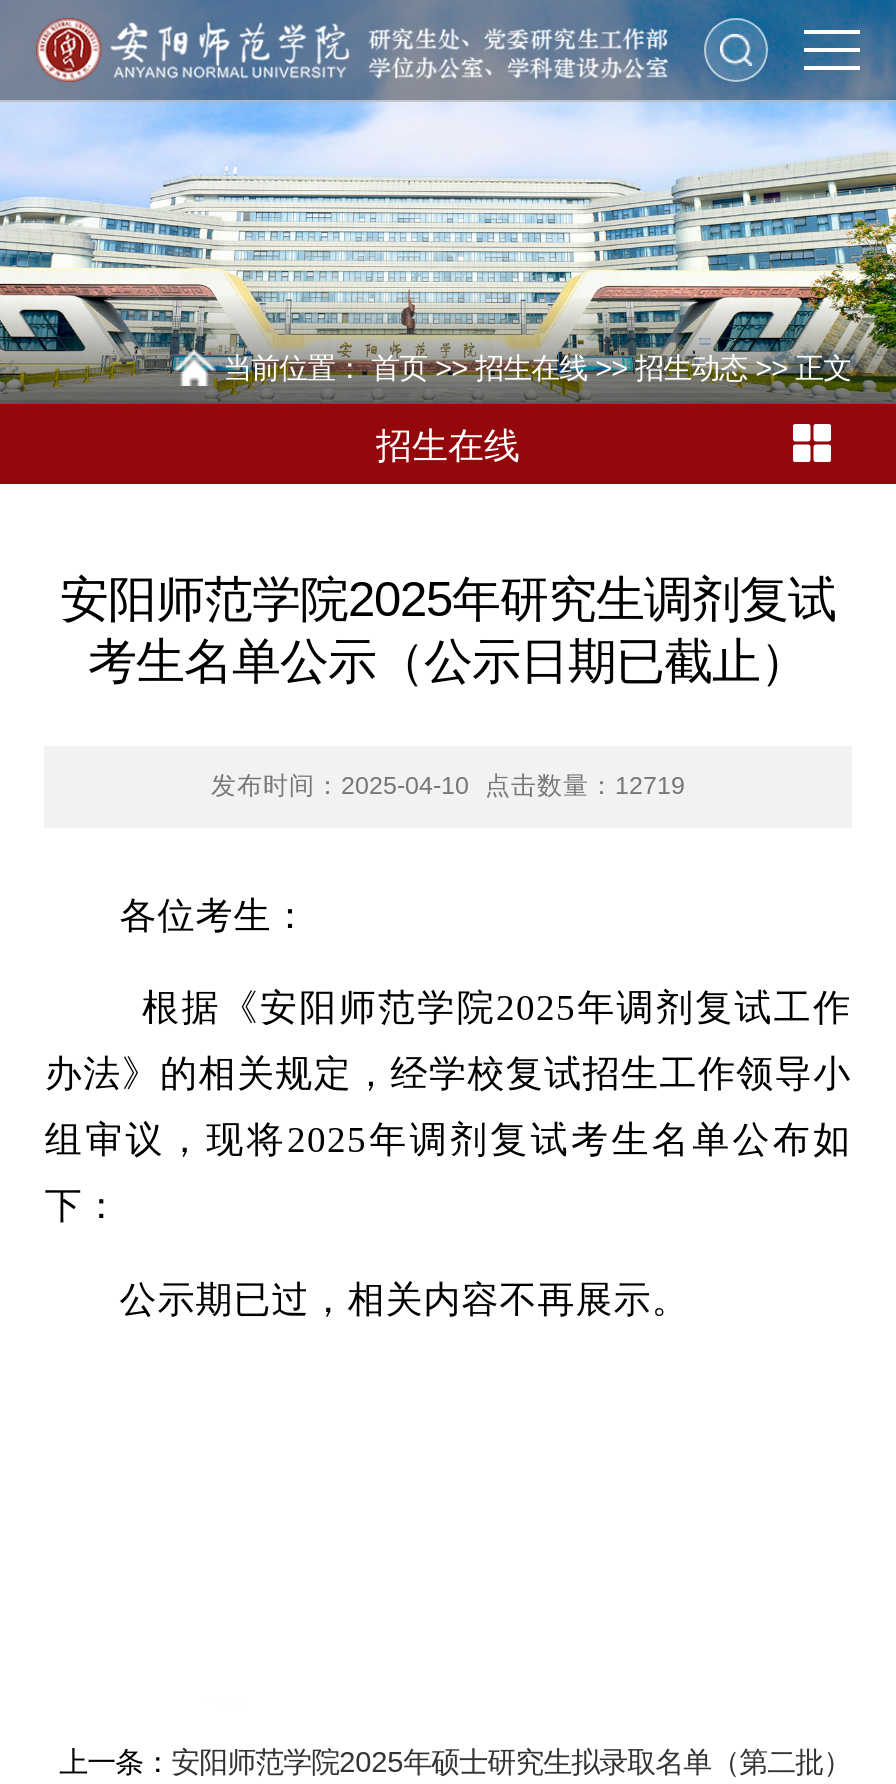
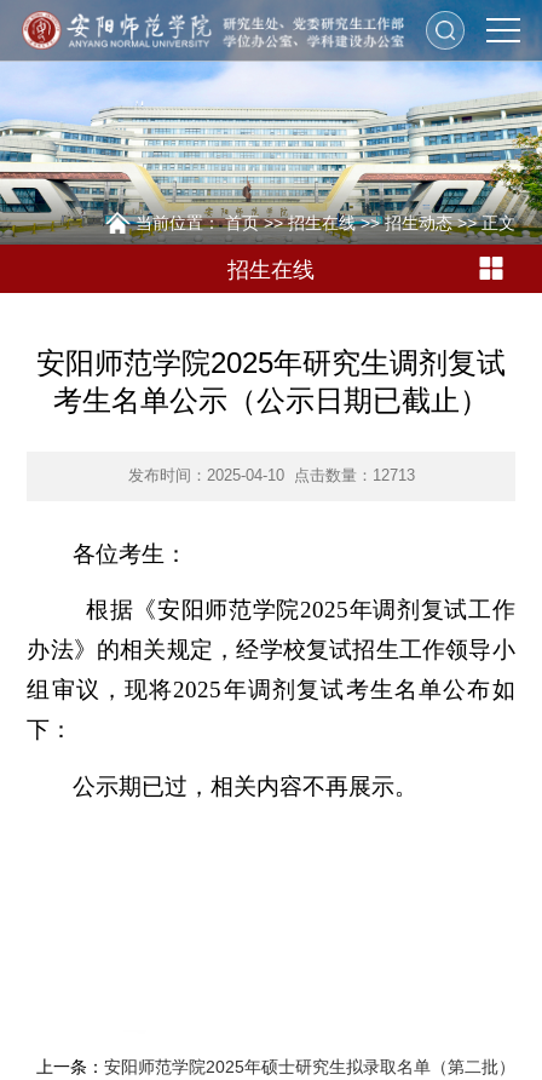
- 发布时间：2025-04-10 点击数量：12719
+ 发布时间：2025-04-10 点击数量：12713
